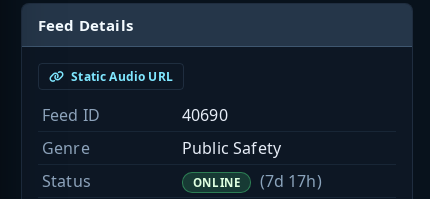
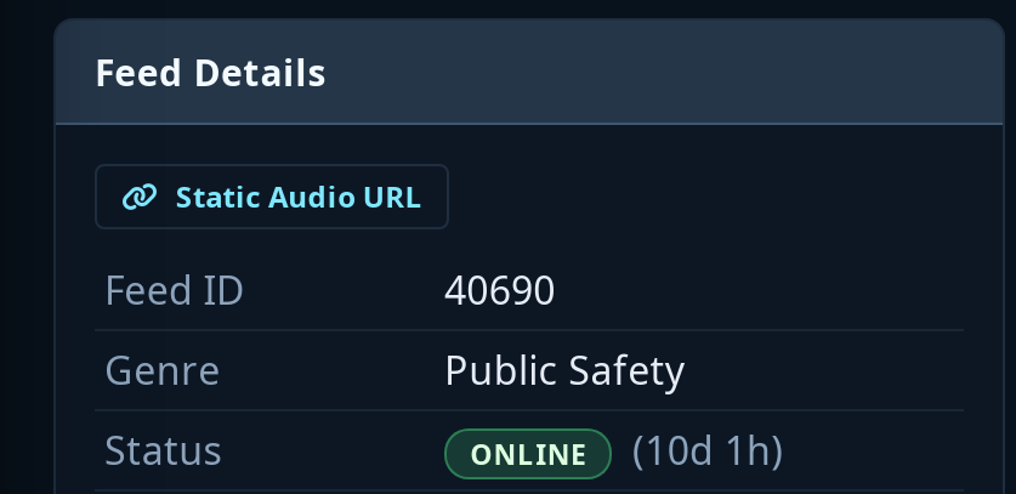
- ONLINE (7d 17h)
+ ONLINE (10d 1h)
